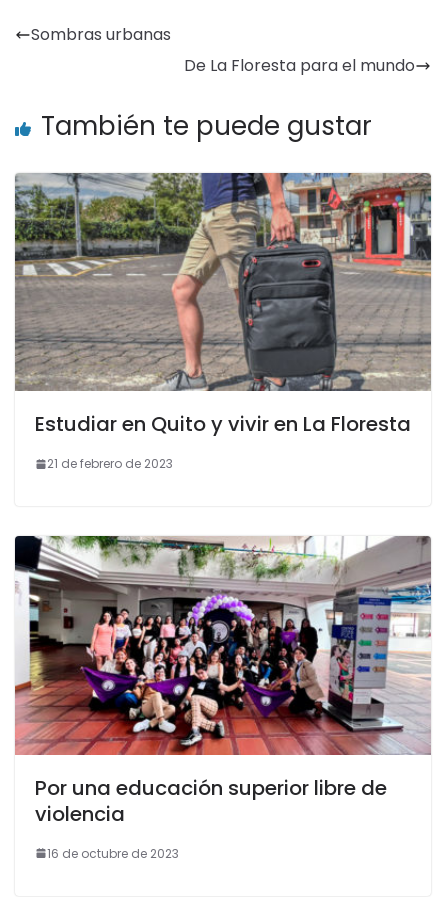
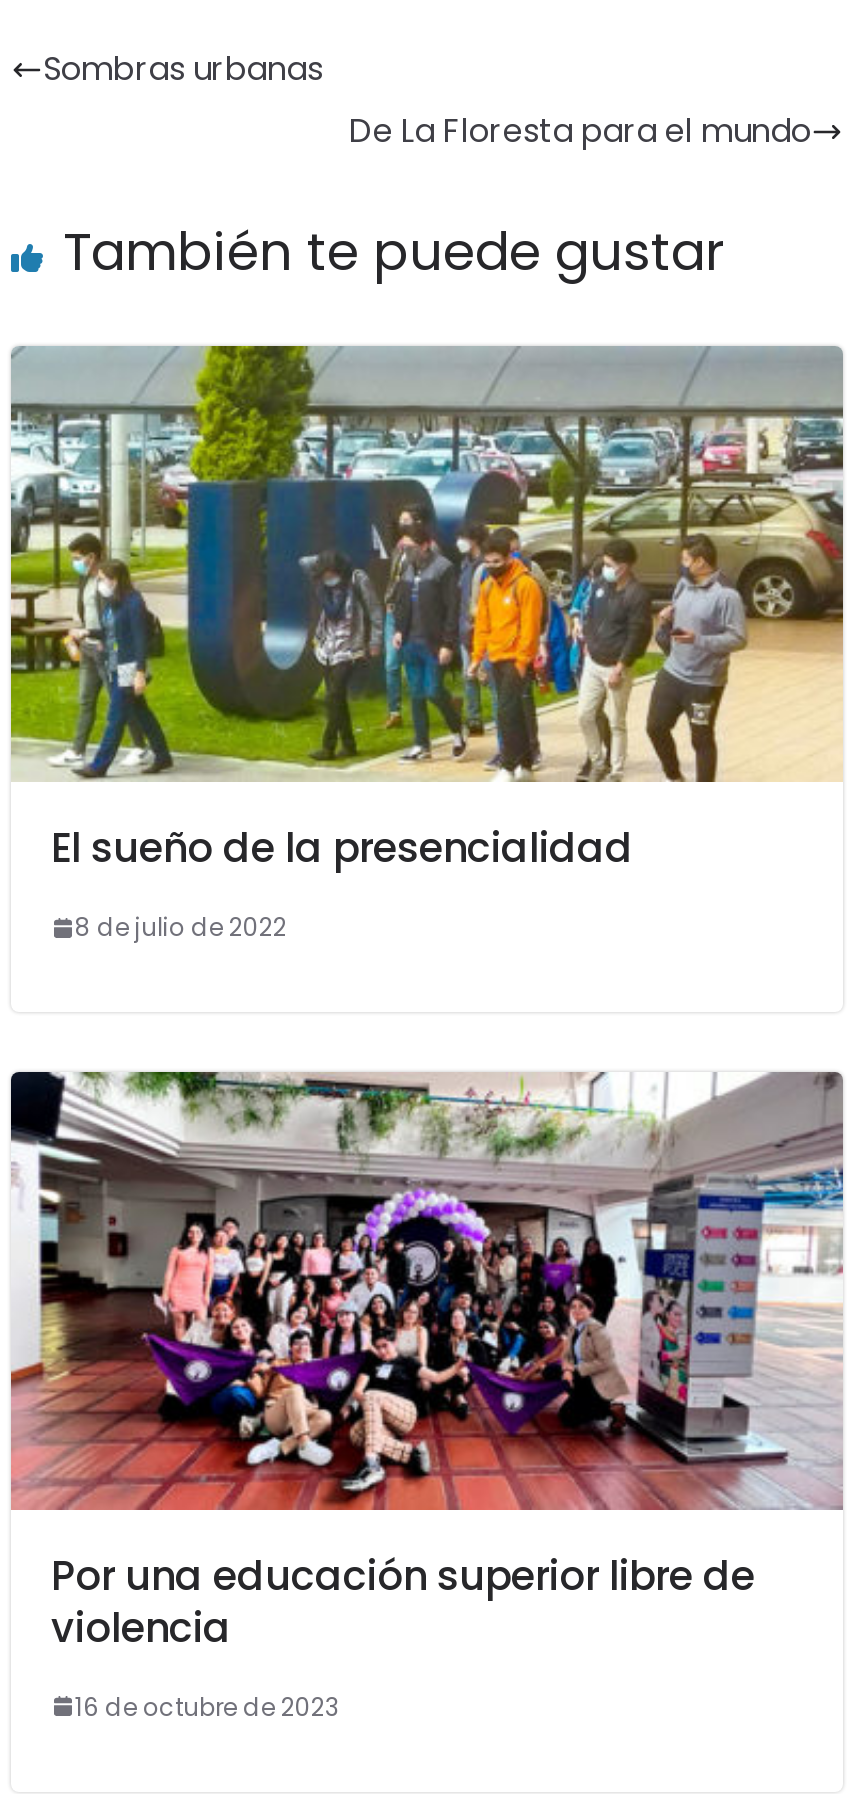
- [image]
- Estudiar en Quito y vivir en La Floresta
+ [image]
+ El sueño de la presencialidad

- 21 de febrero de 2023
+ 8 de julio de 2022
